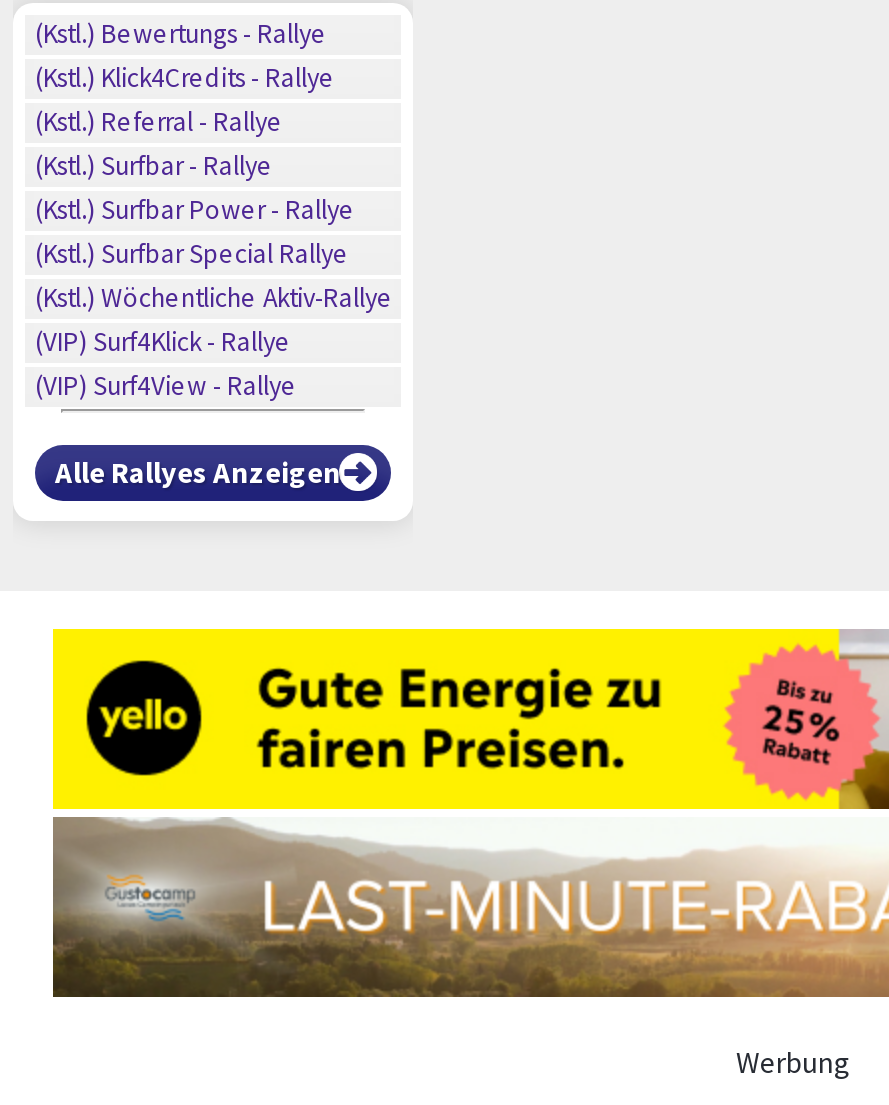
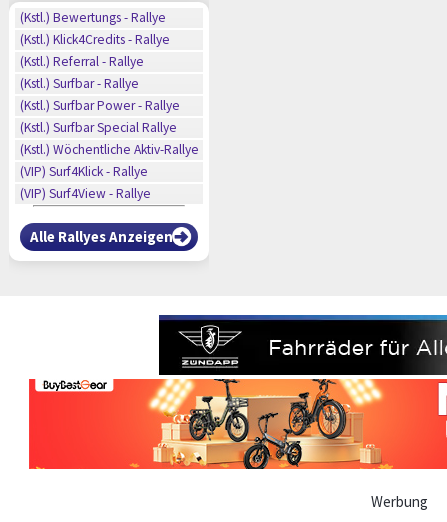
- [image]
+ [image]
